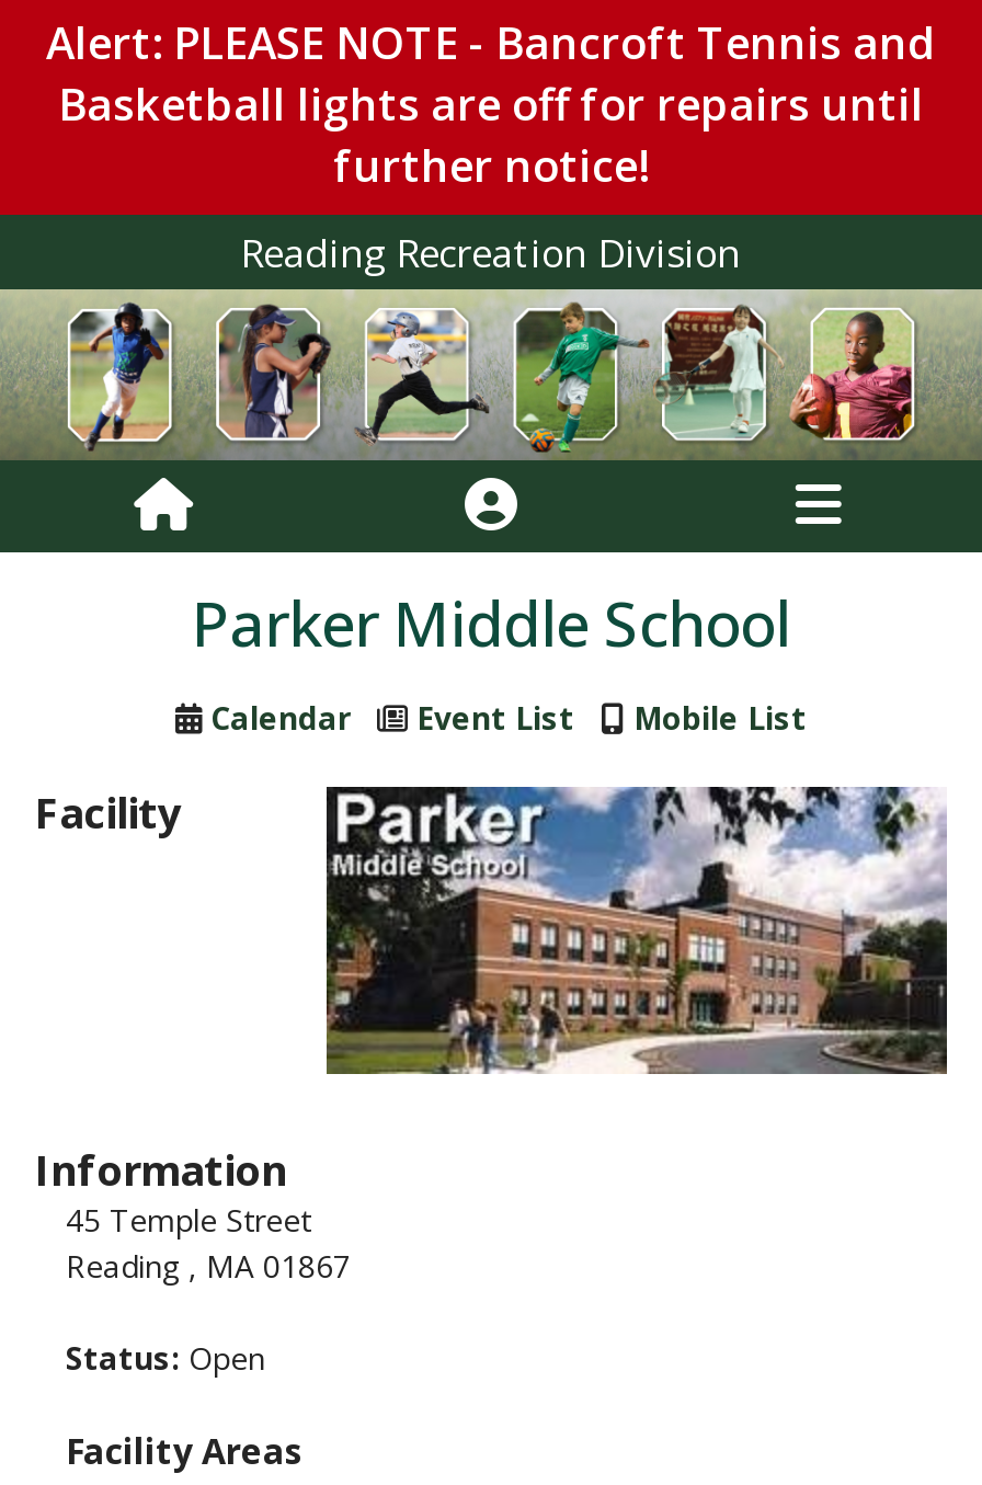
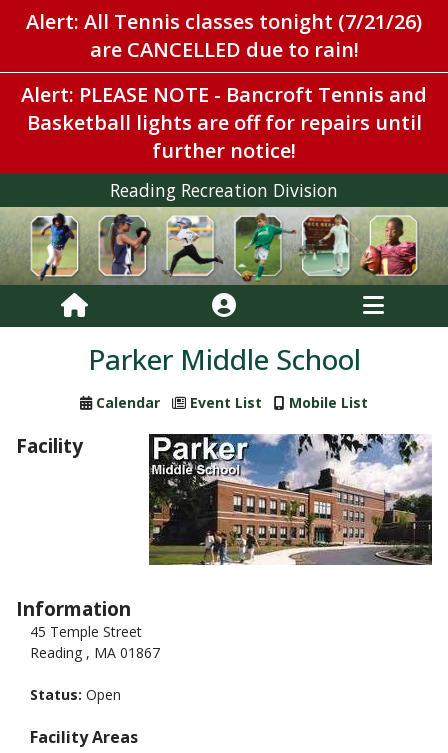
+ Alert: All Tennis classes tonight (7/21/26)
+ are CANCELLED due to rain!
